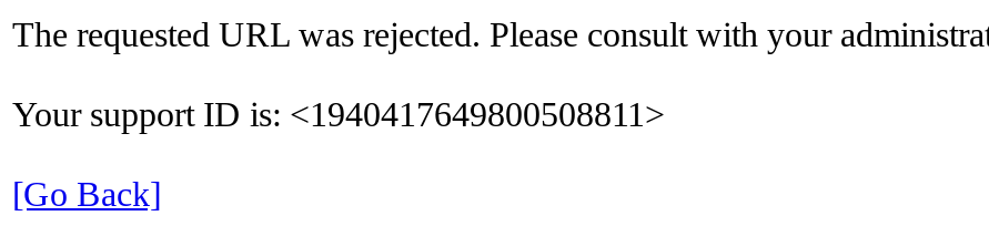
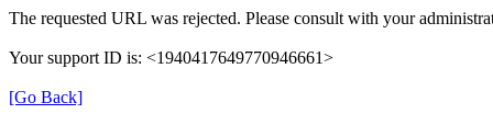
- Your support ID is: <1940417649800508811>
+ Your support ID is: <1940417649770946661>
